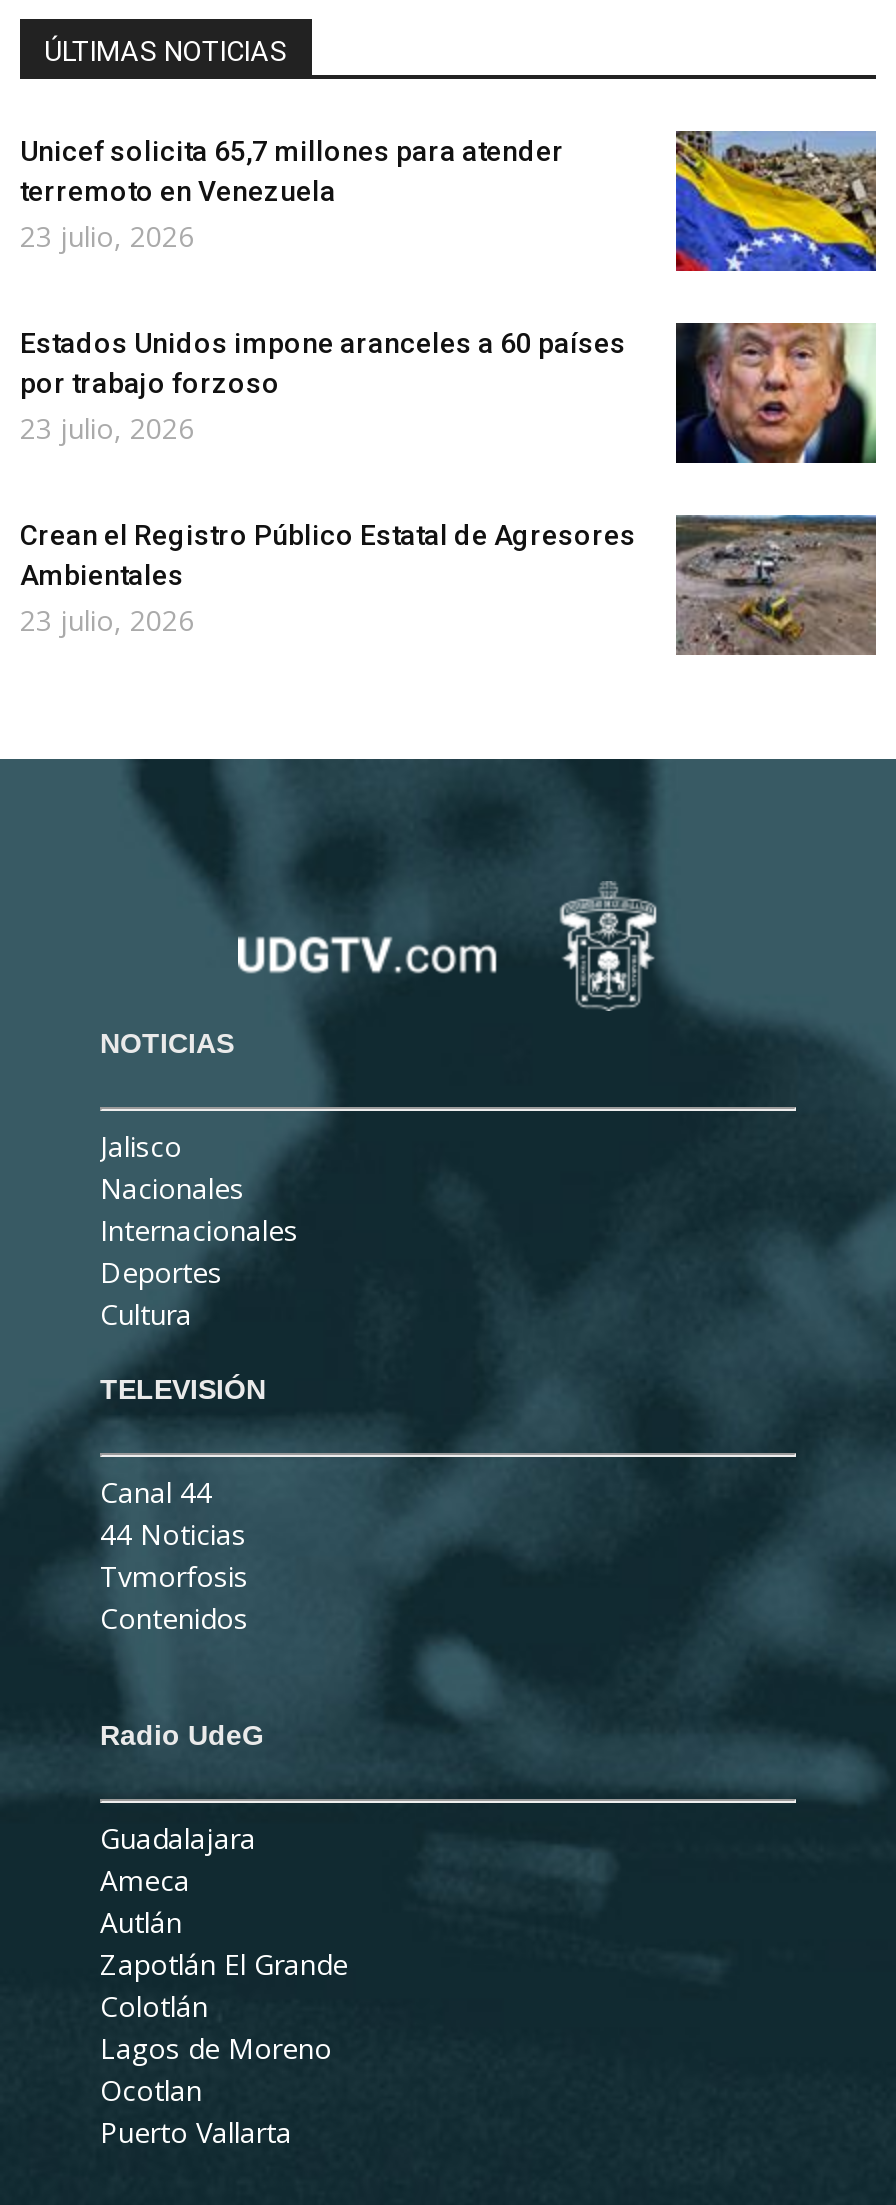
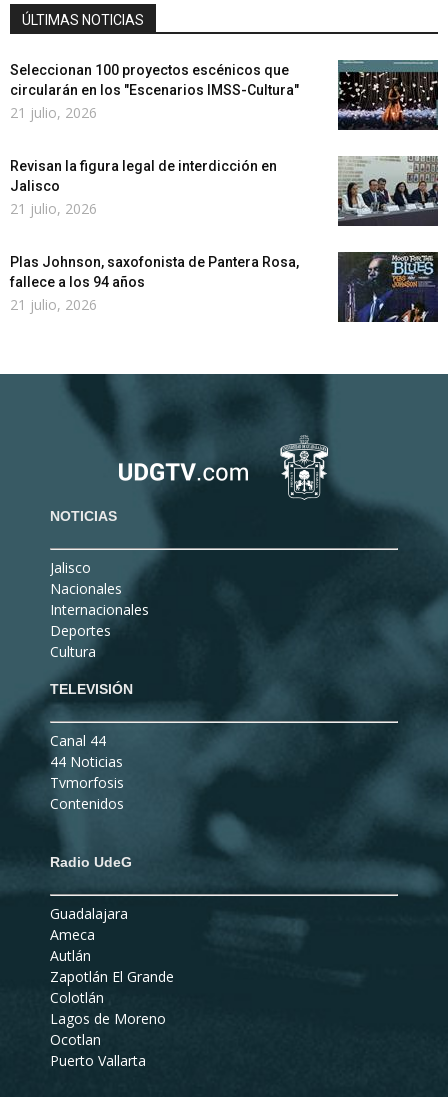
- Unicef solicita 65,7 millones para atender
- terremoto en Venezuela
- 23 julio, 2026
+ Seleccionan 100 proyectos escénicos que
+ circularán en los "Escenarios IMSS-Cultura"
+ 21 julio, 2026

- [image]
+ [image]

- Estados Unidos impone aranceles a 60 países
- por trabajo forzoso
- 23 julio, 2026
+ Revisan la figura legal de interdicción en
+ Jalisco
+ 21 julio, 2026

- [image]
+ [image]

- [image]
- Crean el Registro Público Estatal de Agresores
- Ambientales
- 23 julio, 2026
+ [image]
+ Plas Johnson, saxofonista de Pantera Rosa,
+ fallece a los 94 años
+ 21 julio, 2026
